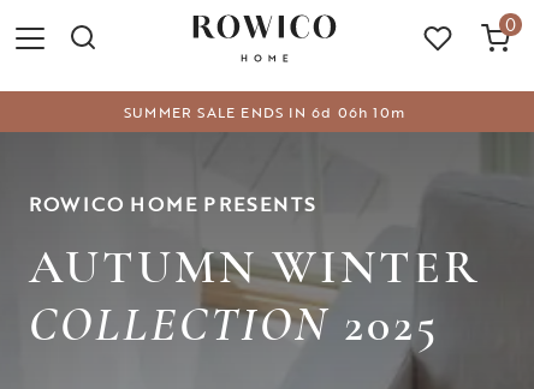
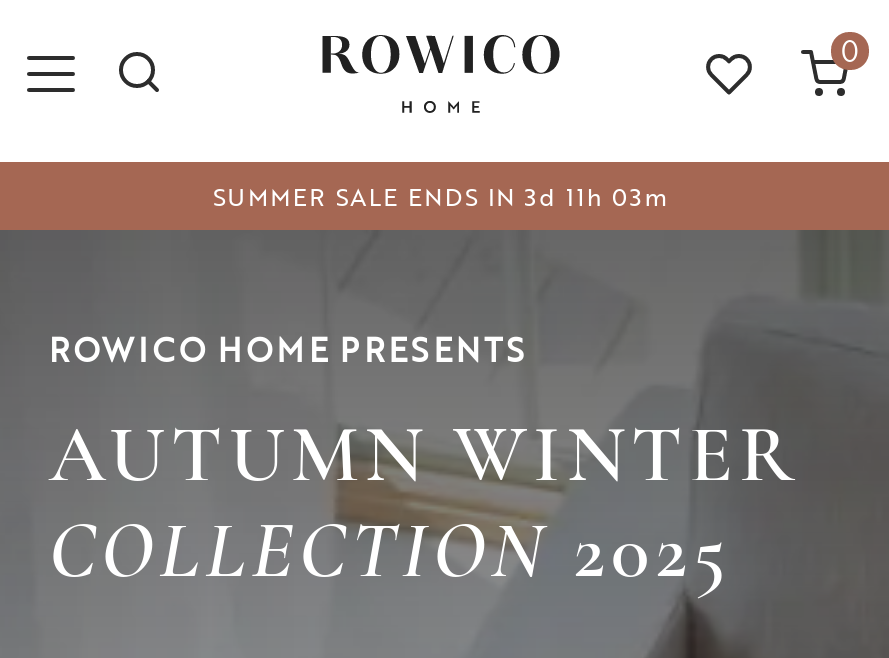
- SUMMER SALE ENDS IN 6d 06 h 10 m
+ SUMMER SALE ENDS IN 3d 11 h 03 m
